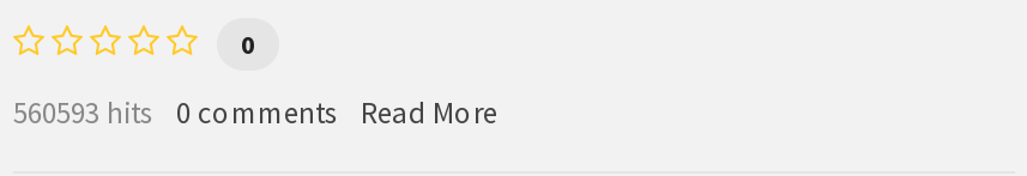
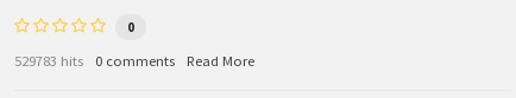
- 560593 hits 0 comments Read More
+ 529783 hits 0 comments Read More
